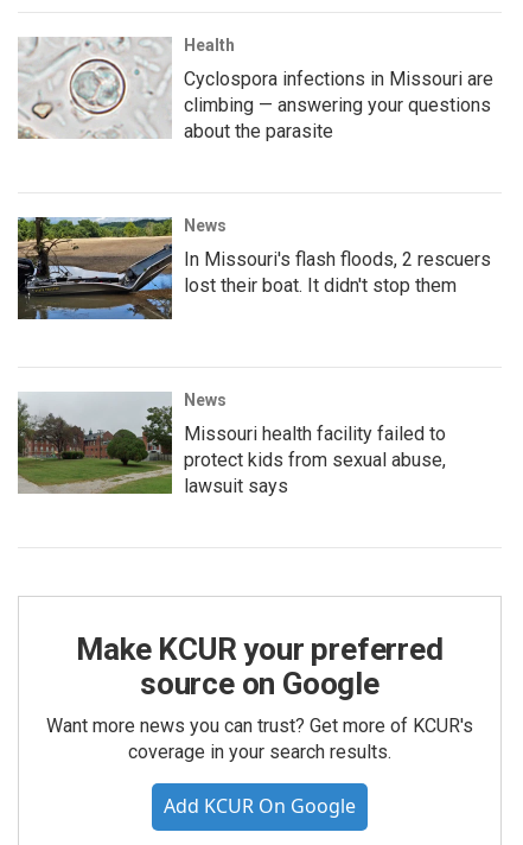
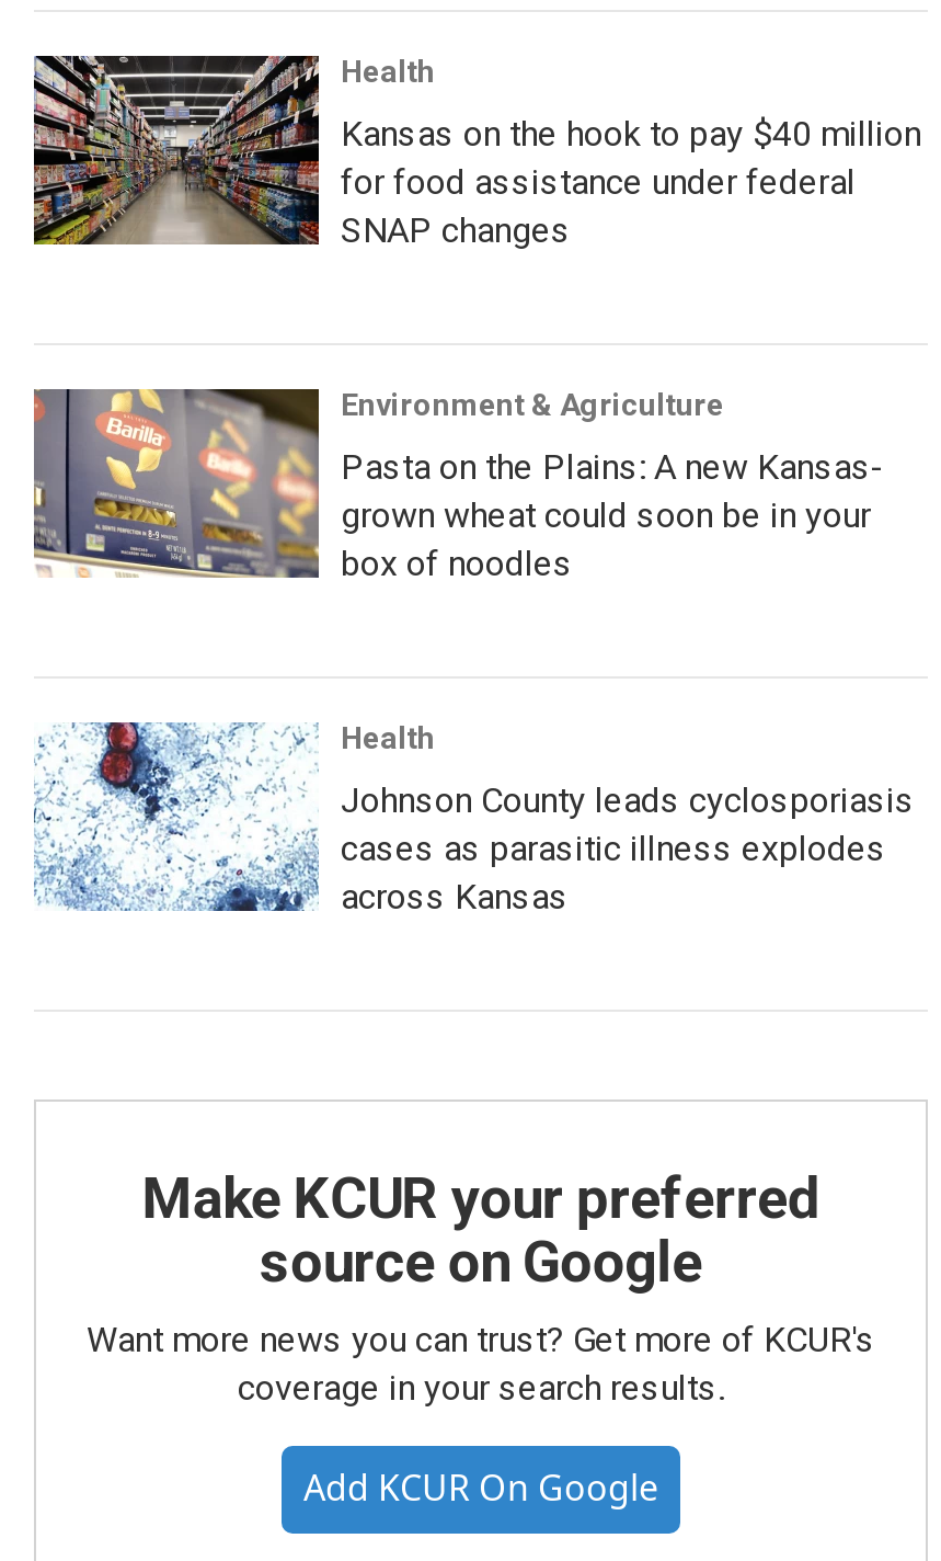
- [image]
- Cyclospora infections in Missouri are
- climbing — answering your questions
- about the parasite
+ [image]
+ Kansas on the hook to pay $40 million
+ for food assistance under federal
+ SNAP changes

- [image]
- News
+ [image]
+ Environment & Agriculture

- In Missouri's flash floods, 2 rescuers
- lost their boat. It didn't stop them
+ Pasta on the Plains: A new Kansas-
+ grown wheat could soon be in your
+ box of noodles

- [image]
- News
+ [image]
+ Health

- Missouri health facility failed to
- protect kids from sexual abuse,
- lawsuit says
+ Johnson County leads cyclosporiasis
+ cases as parasitic illness explodes
+ across Kansas
